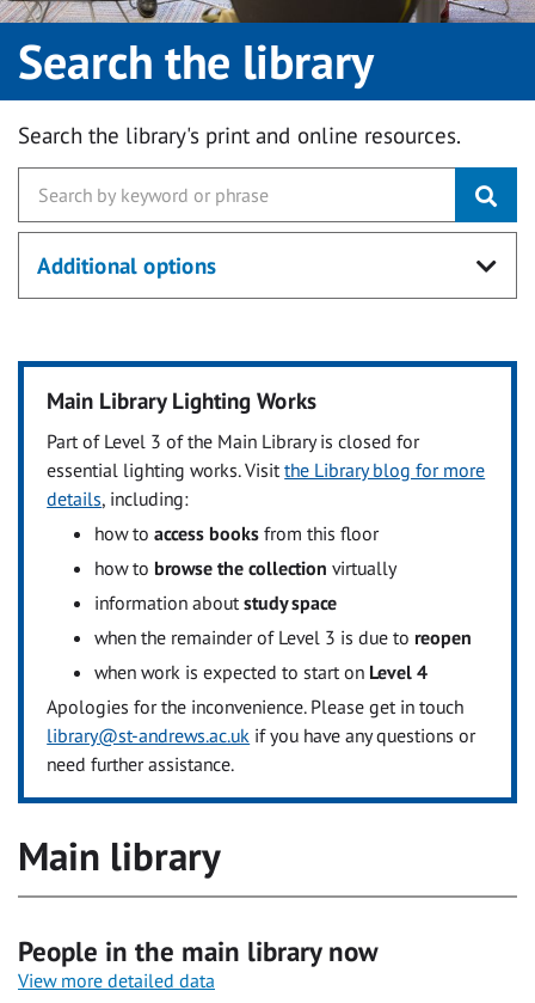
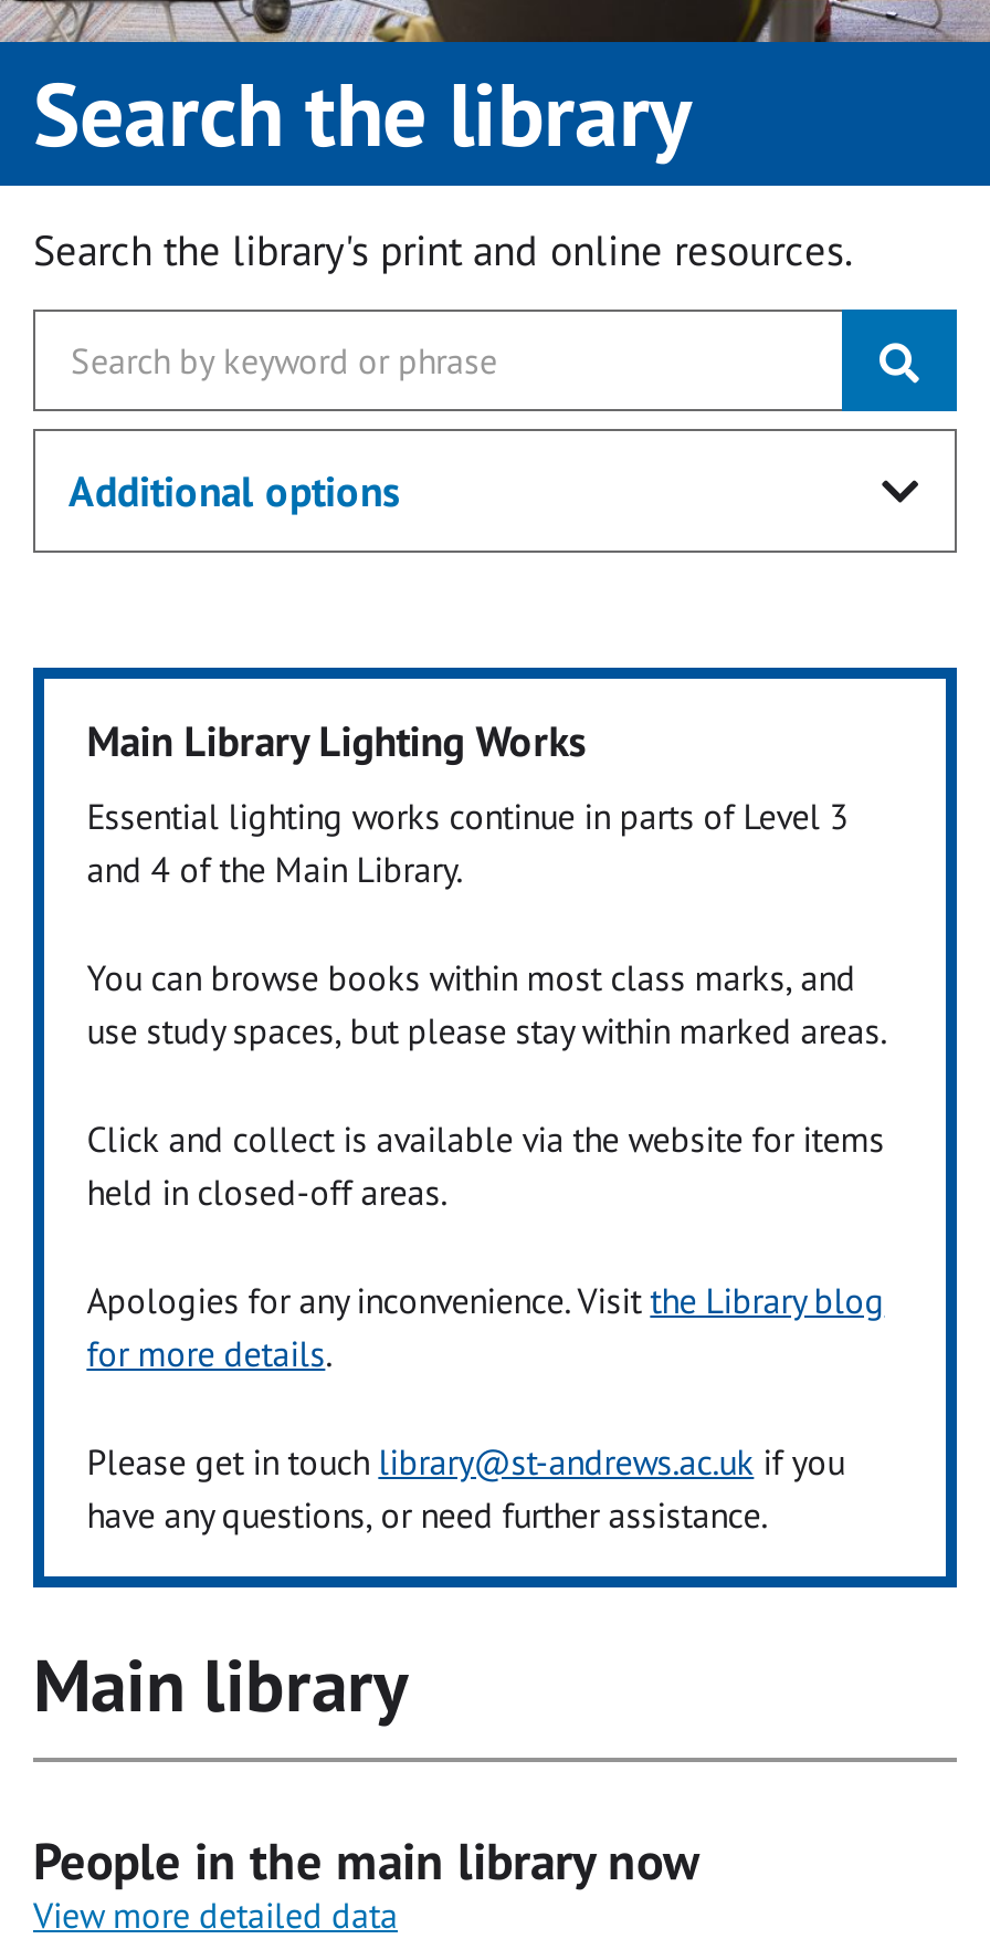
- Part of Level 3 of the Main Library is closed for
- essential lighting works. Visit the Library blog for more
- details, including:
- how to access books from this floor
- how to browse the collection virtually
- information about study space
- when the remainder of Level 3 is due to reopen
- when work is expected to start on Level 4
- Apologies for the inconvenience. Please get in touch
- library@st-andrews.ac.uk if you have any questions or
- need further assistance.
+ Essential lighting works continue in parts of Level 3
+ and 4 of the Main Library.
+ You can browse books within most class marks, and
+ use study spaces, but please stay within marked areas.
+ Click and collect is available via the website for items
+ held in closed-off areas.
+ Apologies for any inconvenience. Visit the Library blog
+ for more details.
+ Please get in touch library@st-andrews.ac.uk if you
+ have any questions, or need further assistance.
